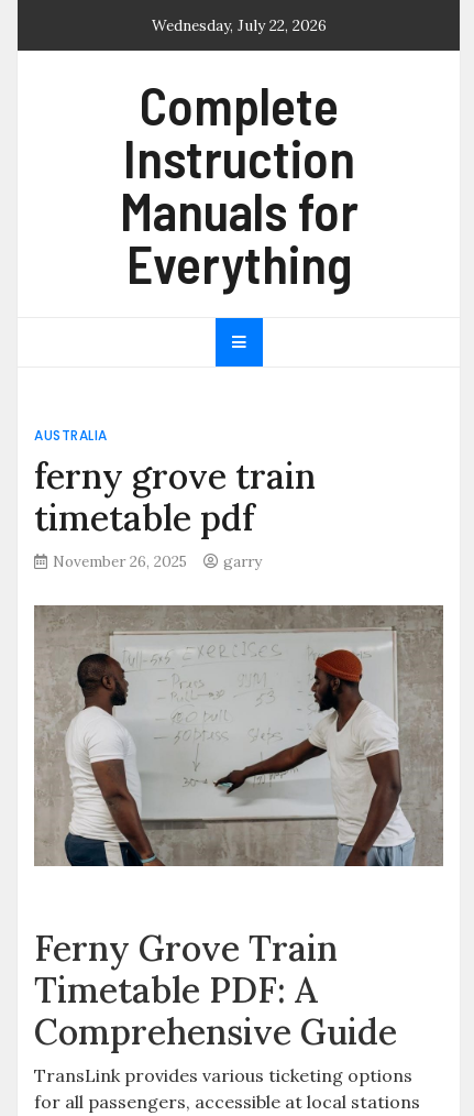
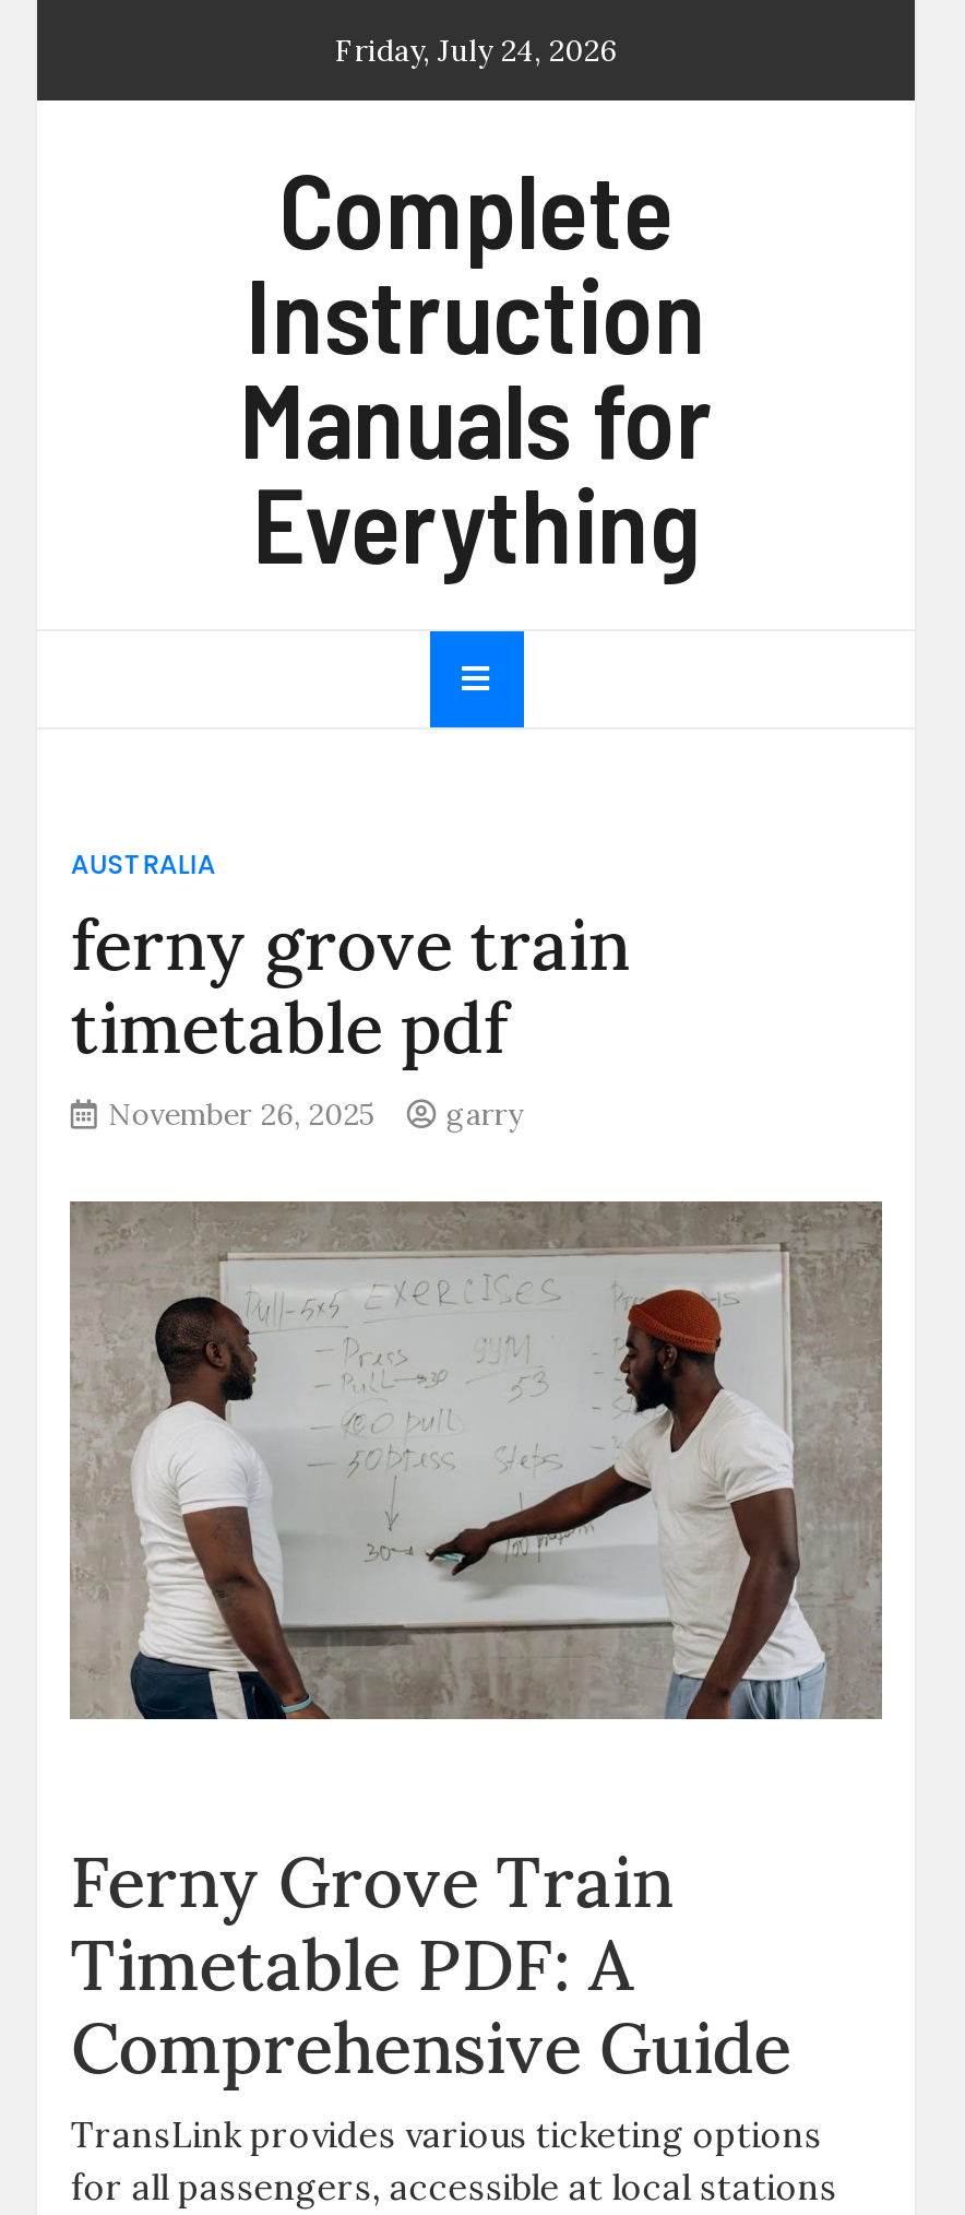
- Wednesday, July 22, 2026
+ Friday, July 24, 2026
